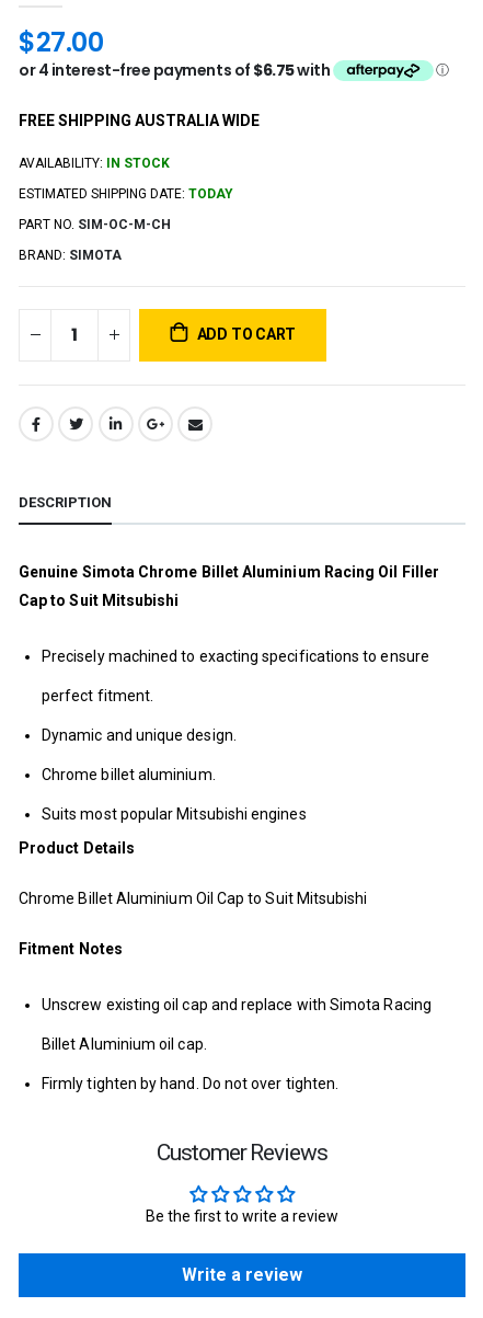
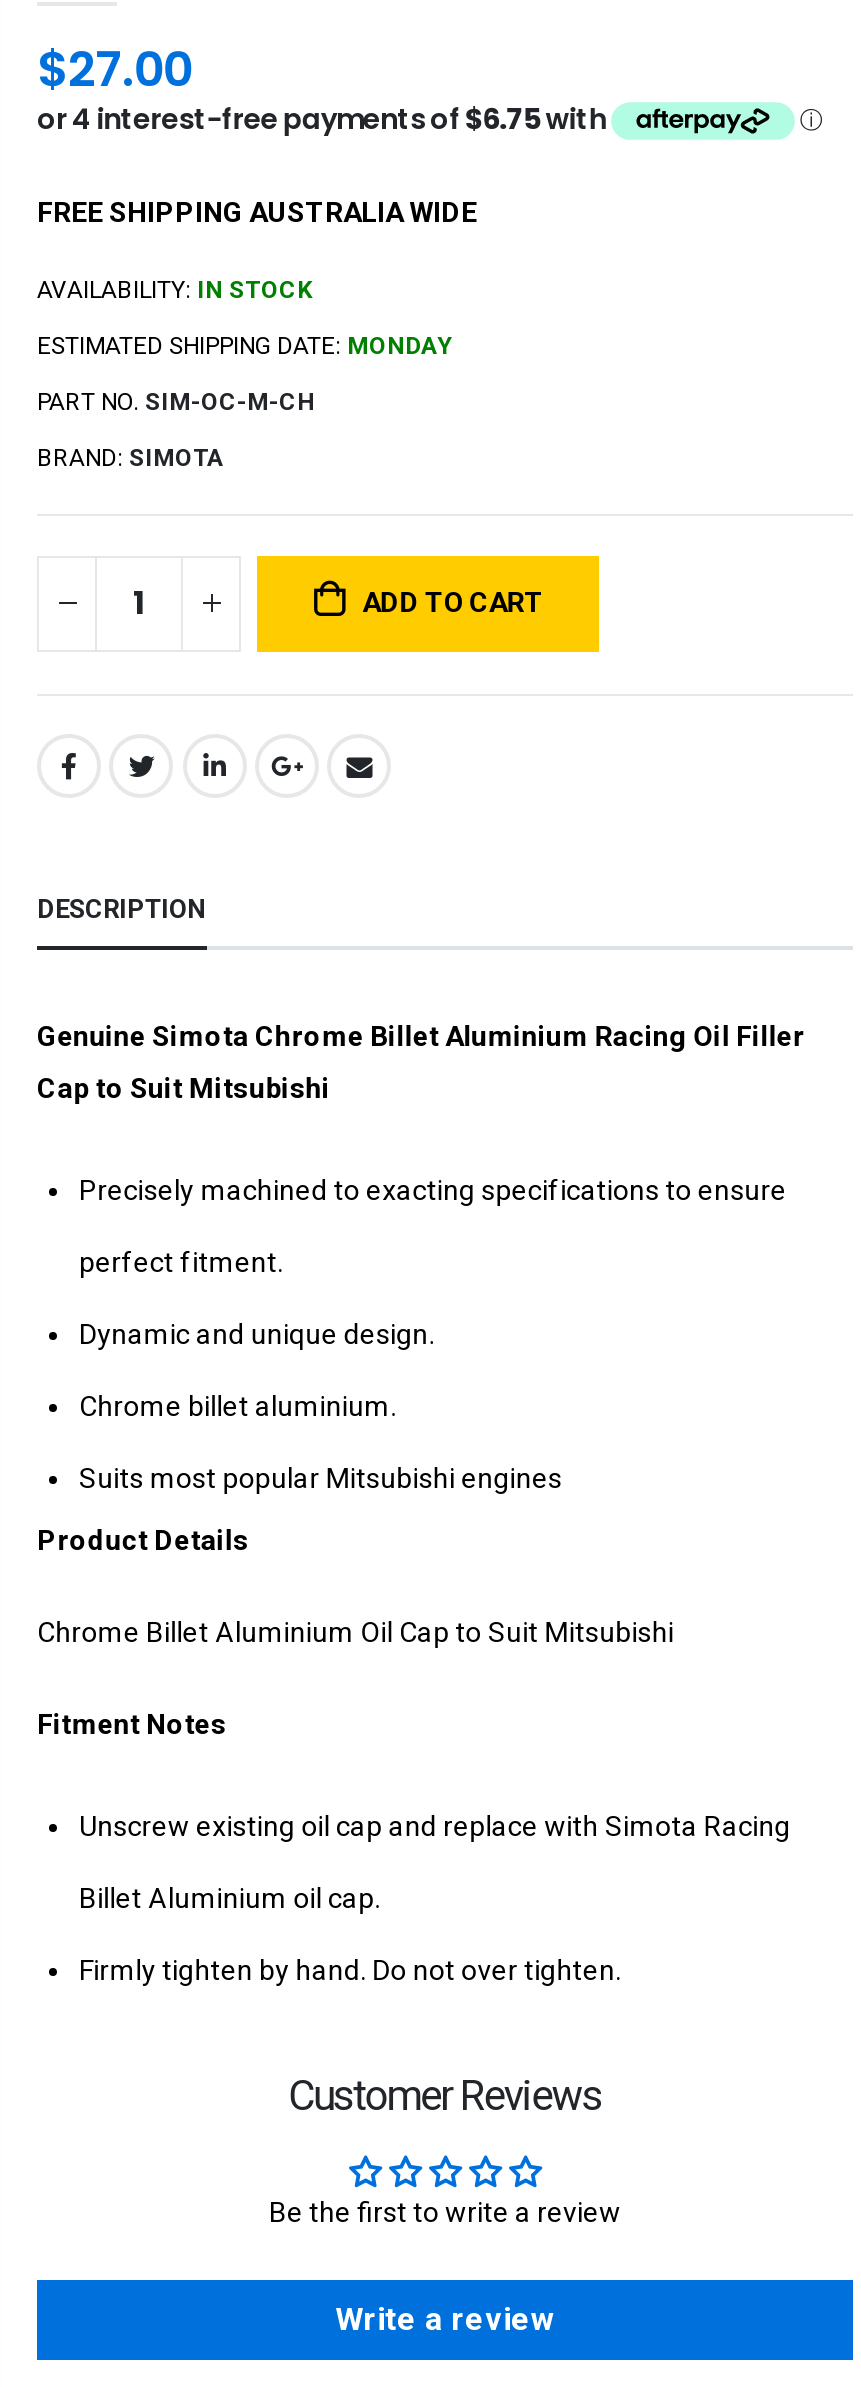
- ESTIMATED SHIPPING DATE: TODAY
+ ESTIMATED SHIPPING DATE: MONDAY
